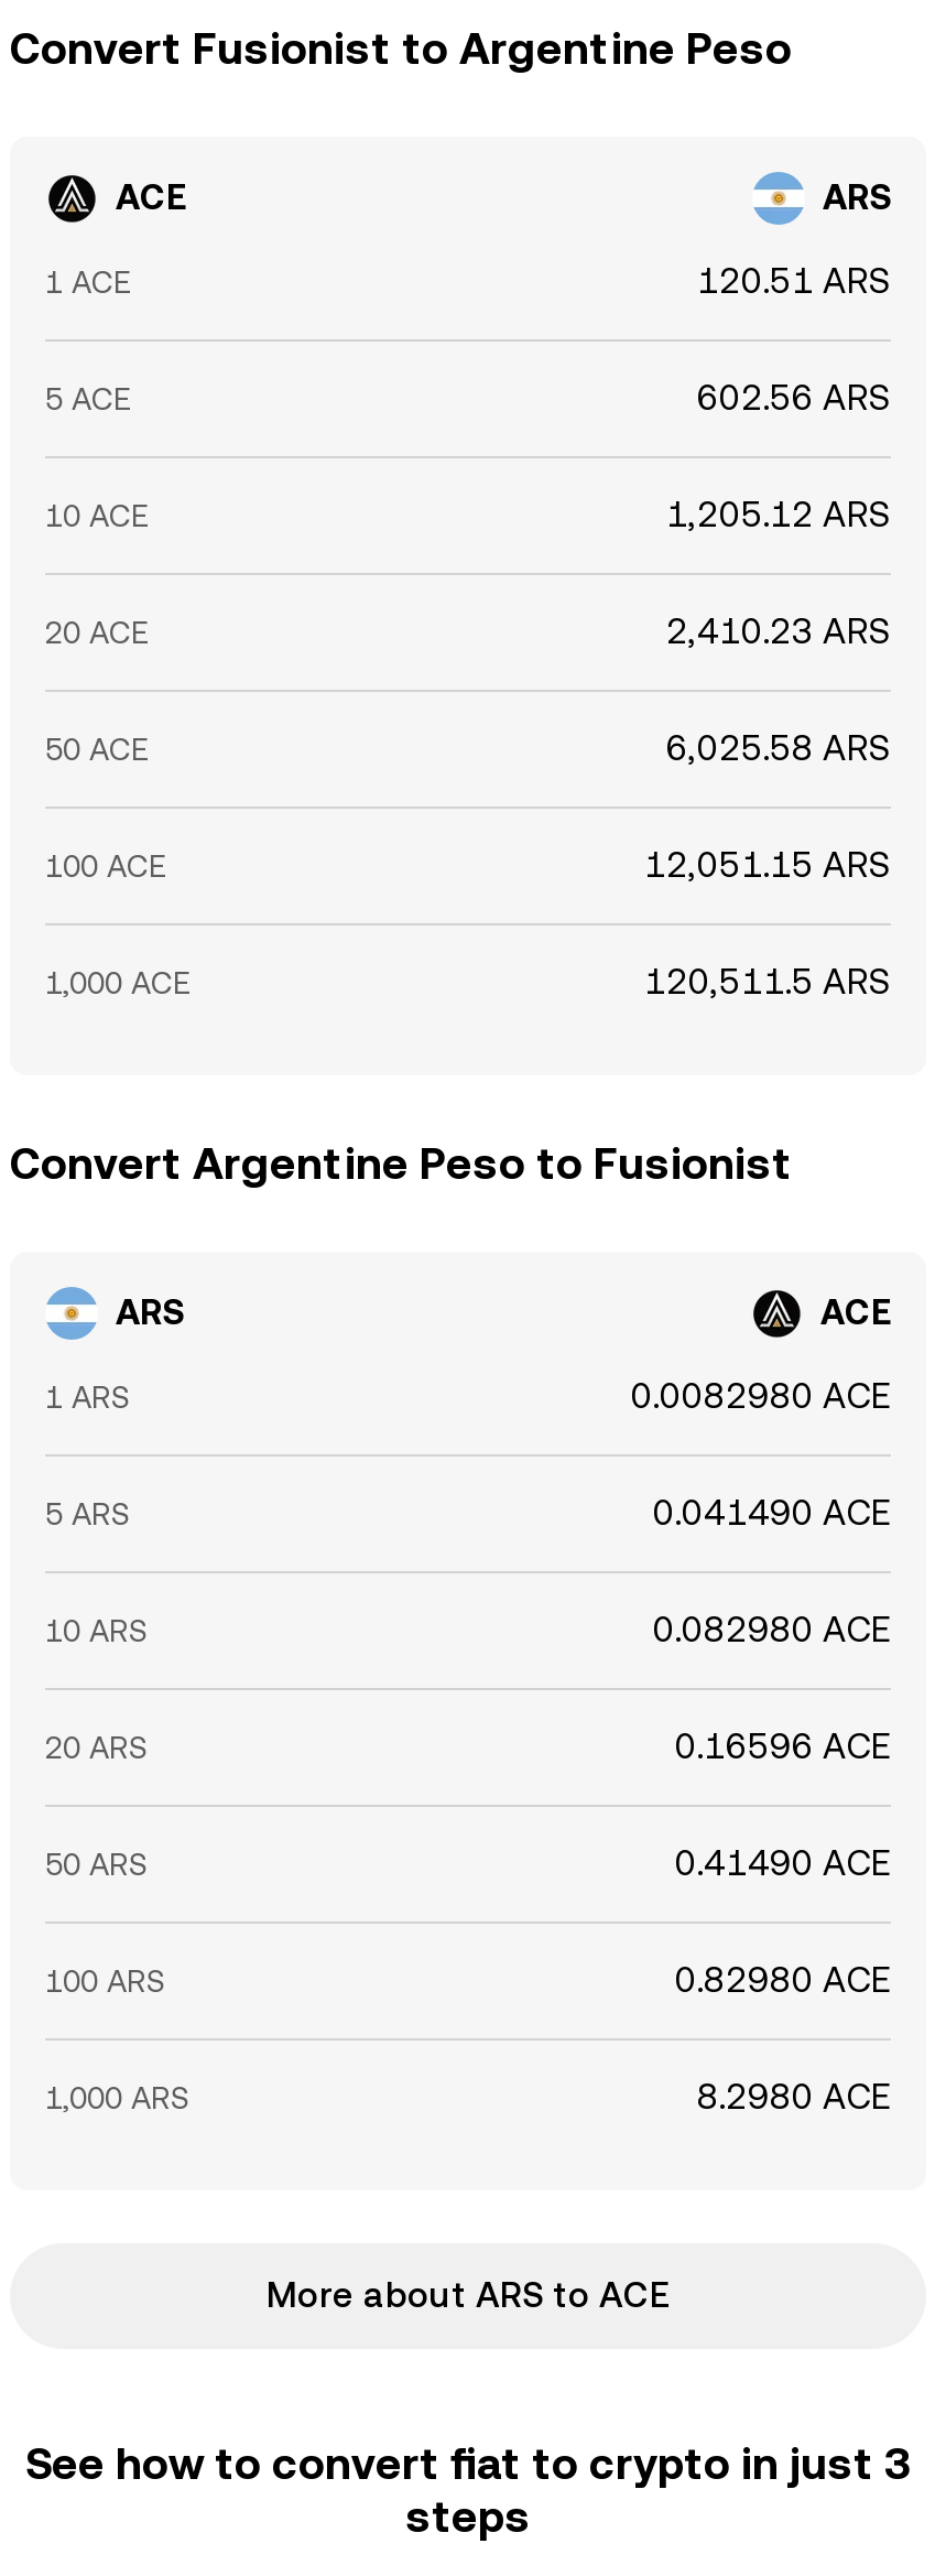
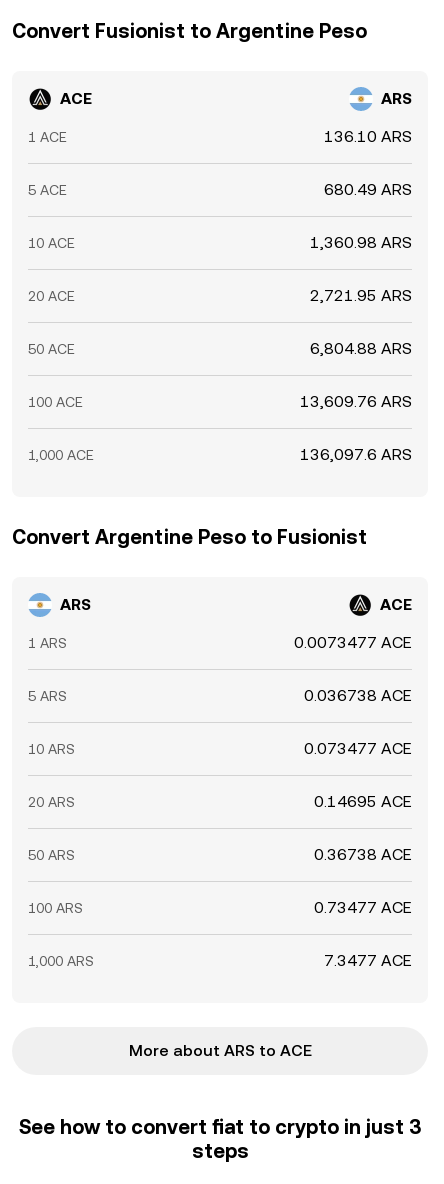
- 120.51 ARS
+ 136.10 ARS

- 602.56 ARS
+ 680.49 ARS

- 1,205.12 ARS
+ 1,360.98 ARS

- 2,410.23 ARS
+ 2,721.95 ARS

- 6,025.58 ARS
+ 6,804.88 ARS

- 12,051.15 ARS
+ 13,609.76 ARS

- 120,511.5 ARS
+ 136,097.6 ARS

- 0.0082980 ACE
+ 0.0073477 ACE

- 0.041490 ACE
+ 0.036738 ACE

- 0.082980 ACE
+ 0.073477 ACE

- 0.16596 ACE
+ 0.14695 ACE

- 0.41490 ACE
+ 0.36738 ACE

- 0.82980 ACE
+ 0.73477 ACE

- 8.2980 ACE
+ 7.3477 ACE
